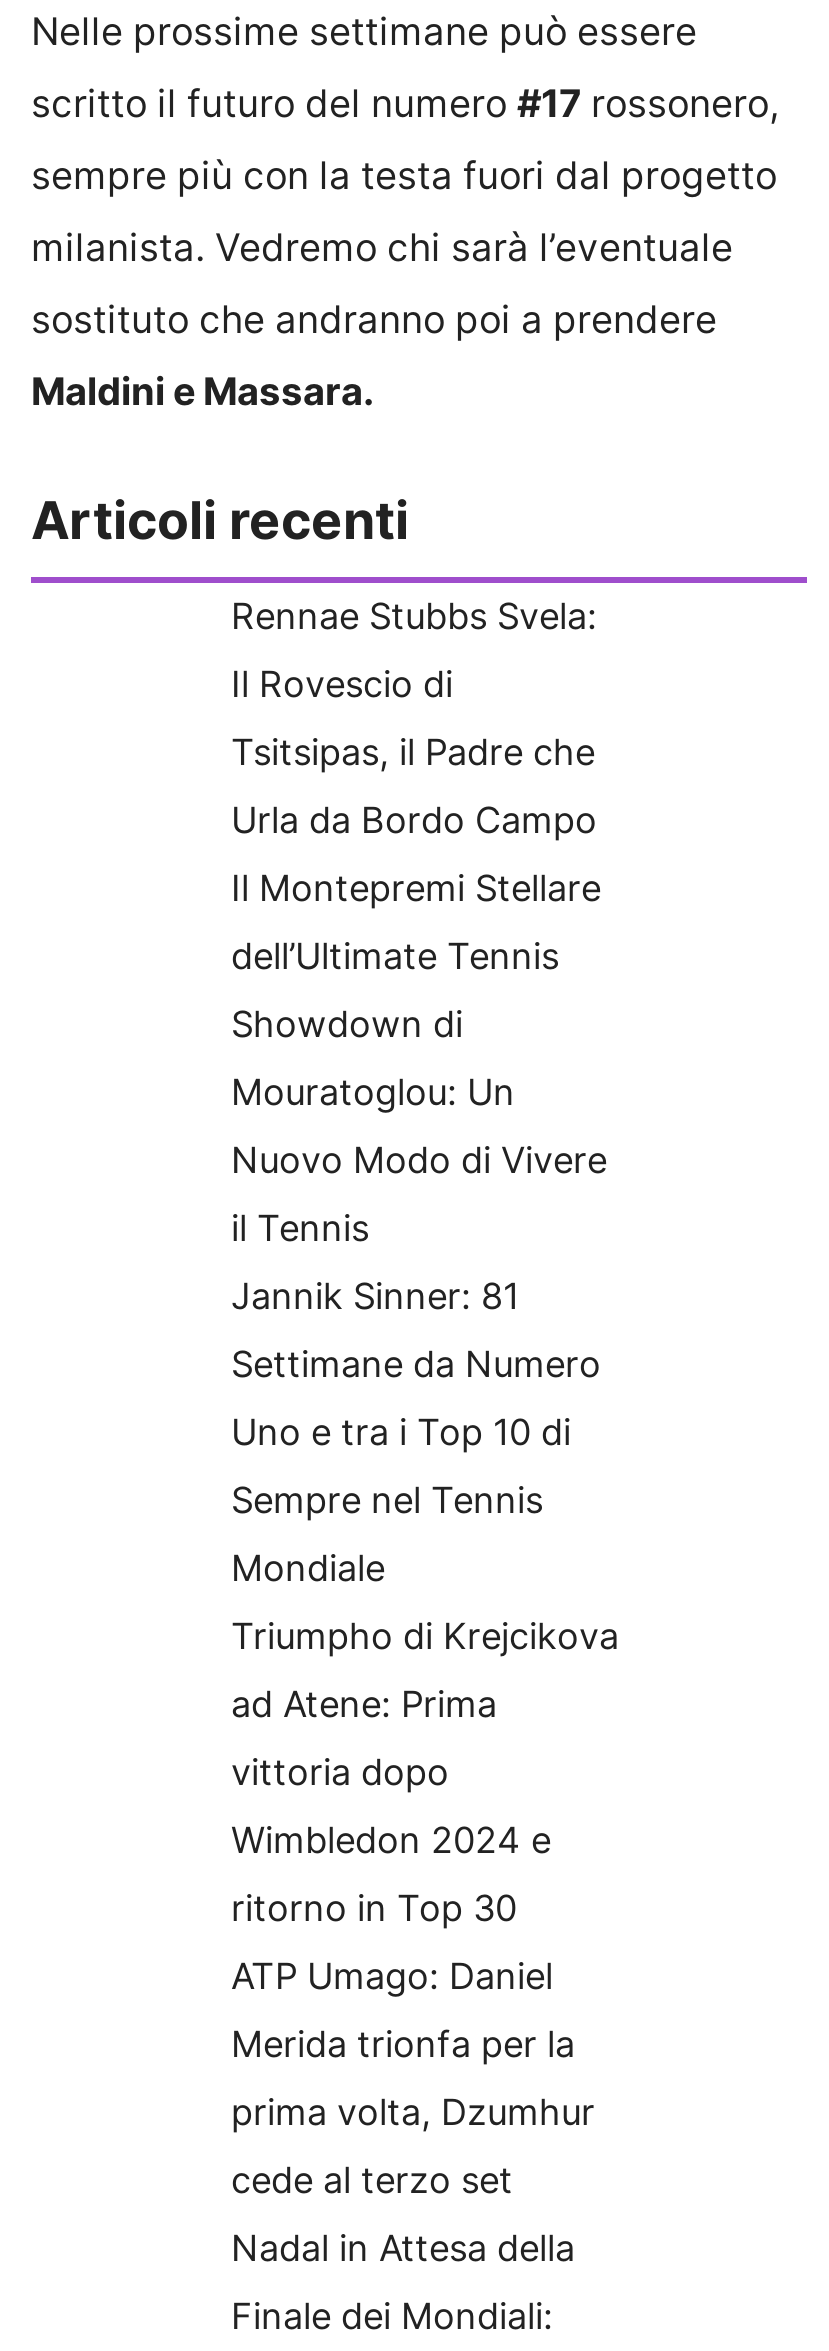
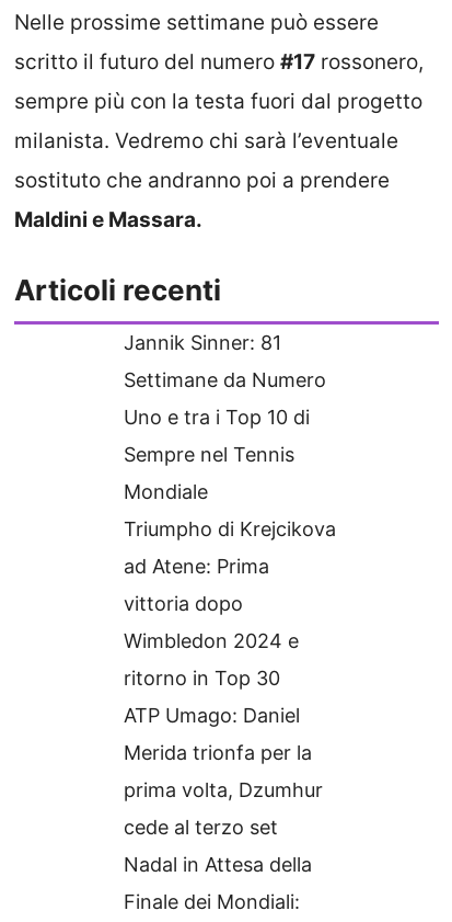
- Rennae Stubbs Svela:
- Il Rovescio di
- Tsitsipas, il Padre che
- Urla da Bordo Campo
- Il Montepremi Stellare
- dell’Ultimate Tennis
- Showdown di
- Mouratoglou: Un
- Nuovo Modo di Vivere
- il Tennis
